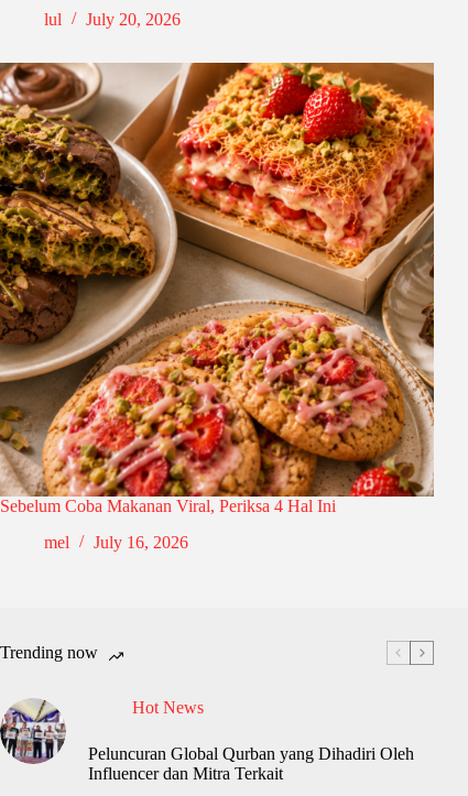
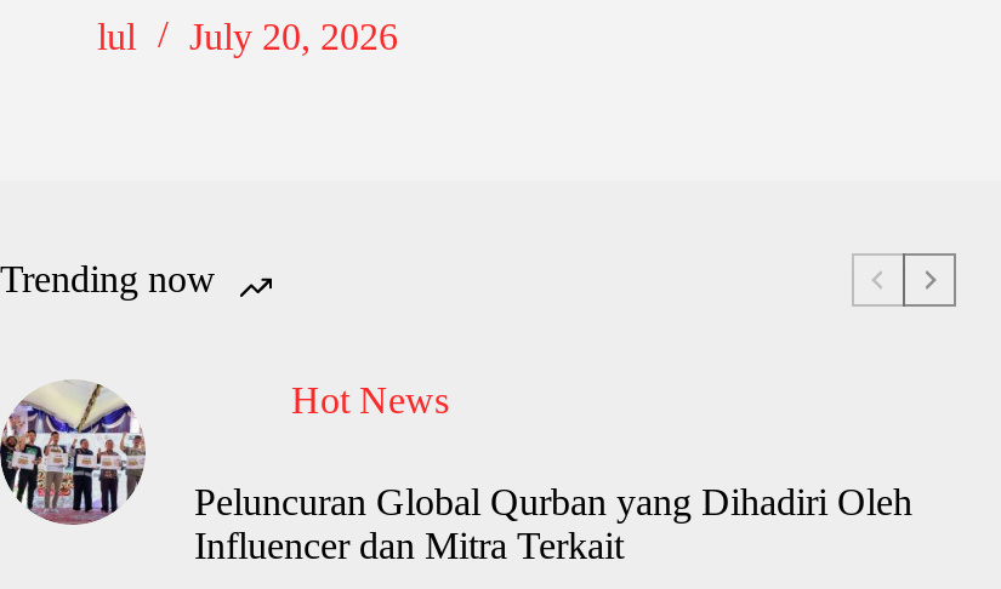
- [image]
- Sebelum Coba Makanan Viral, Periksa 4 Hal Ini
- mel
- July 16, 2026
